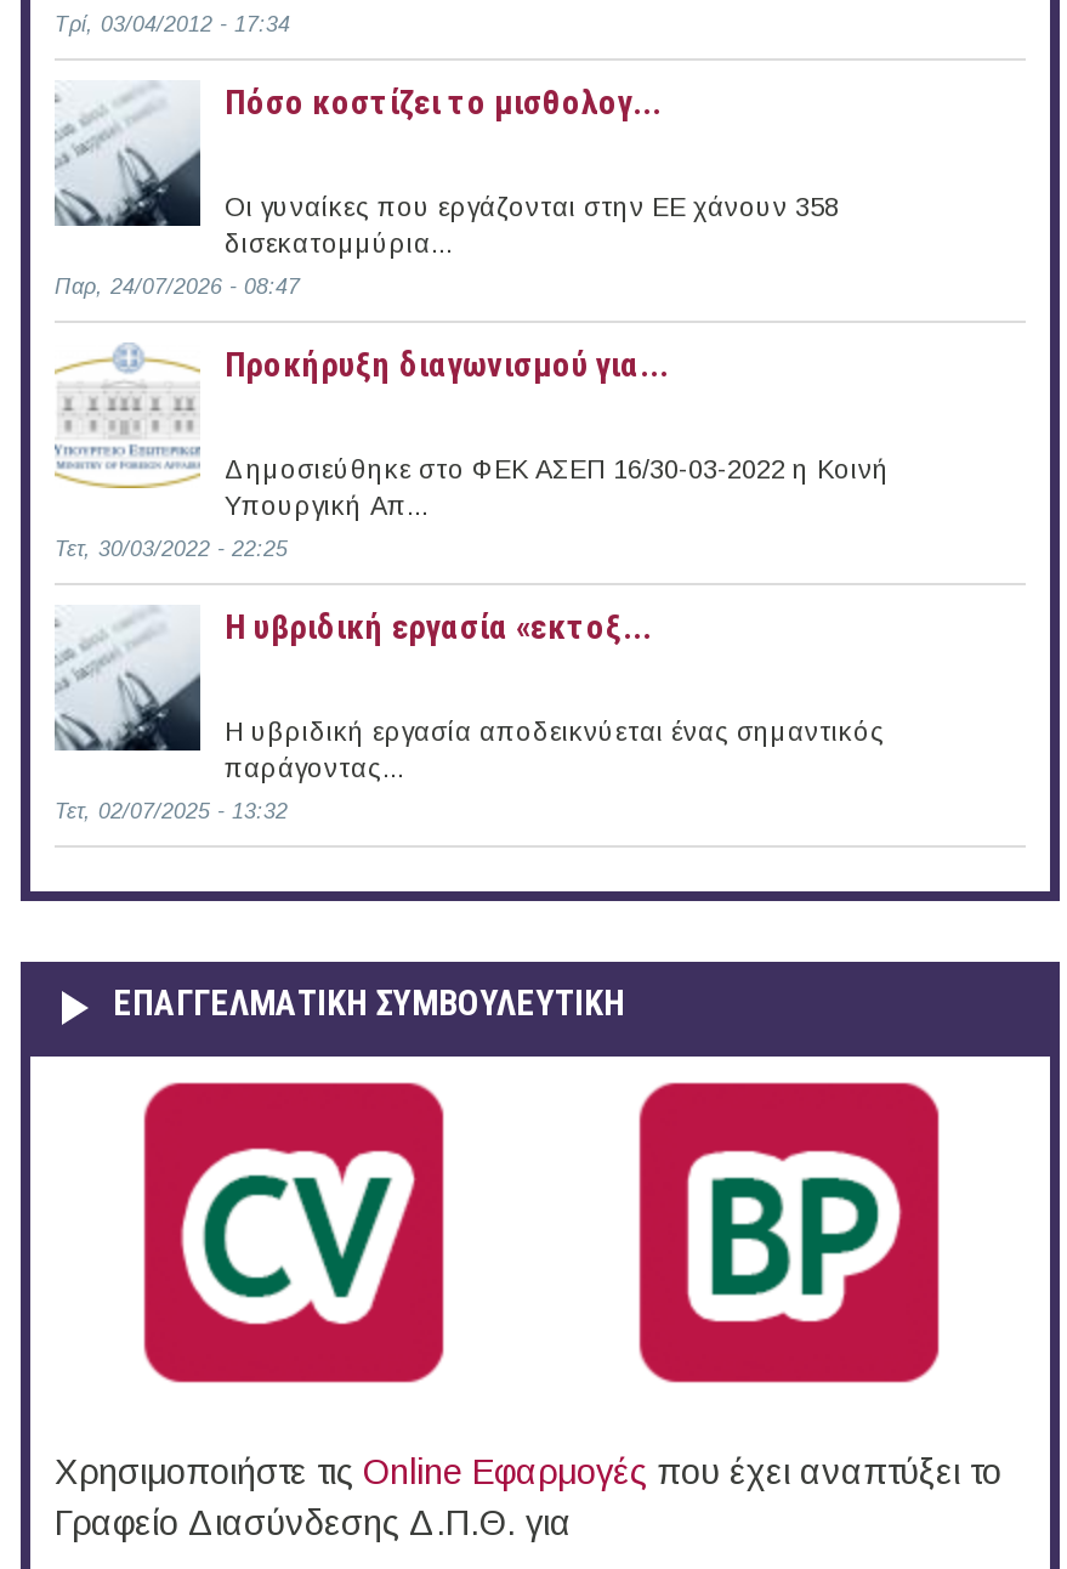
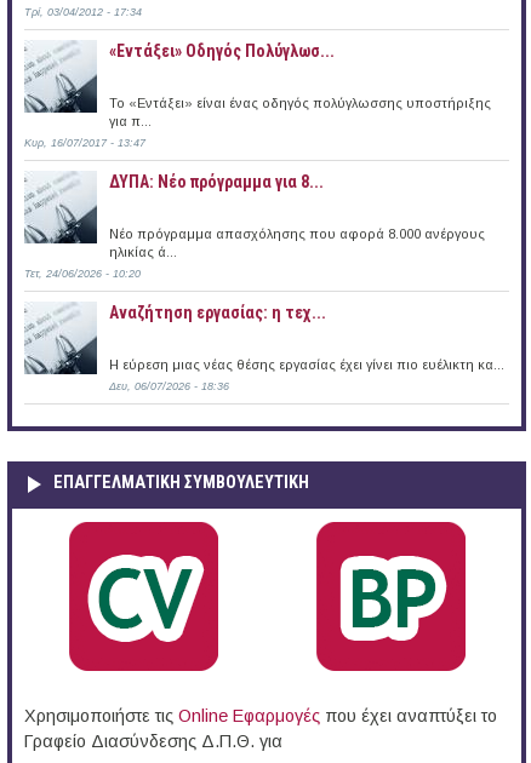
- Πόσο κοστίζει το μισθολογ...
+ «Εντάξει» Oδηγός Πολύγλωσ...

- Οι γυναίκες που εργάζονται στην ΕΕ χάνουν 358
- δισεκατομμύρια...
+ Το «Εντάξει» είναι ένας οδηγός πολύγλωσσης υποστήριξης
+ για π...

- Παρ, 24/07/2026 - 08:47
+ Κυρ, 16/07/2017 - 13:47

- Προκήρυξη διαγωνισμού για...
+ ΔΥΠΑ: Νέο πρόγραμμα για 8...

- [image]
- Δημοσιεύθηκε στο ΦΕΚ ΑΣΕΠ 16/30-03-2022 η Κοινή
- Υπουργική Απ...
+ [image]
+ Νέο πρόγραμμα απασχόλησης που αφορά 8.000 ανέργους
+ ηλικίας ά...

- Τετ, 30/03/2022 - 22:25
+ Τετ, 24/06/2026 - 10:20

- Η υβριδική εργασία «εκτοξ...
+ Αναζήτηση εργασίας: η τεχ...

- Η υβριδική εργασία αποδεικνύεται ένας σημαντικός
- παράγοντας...
+ Η εύρεση μιας νέας θέσης εργασίας έχει γίνει πιο ευέλικτη κα...

- Τετ, 02/07/2025 - 13:32
+ Δευ, 06/07/2026 - 18:36
